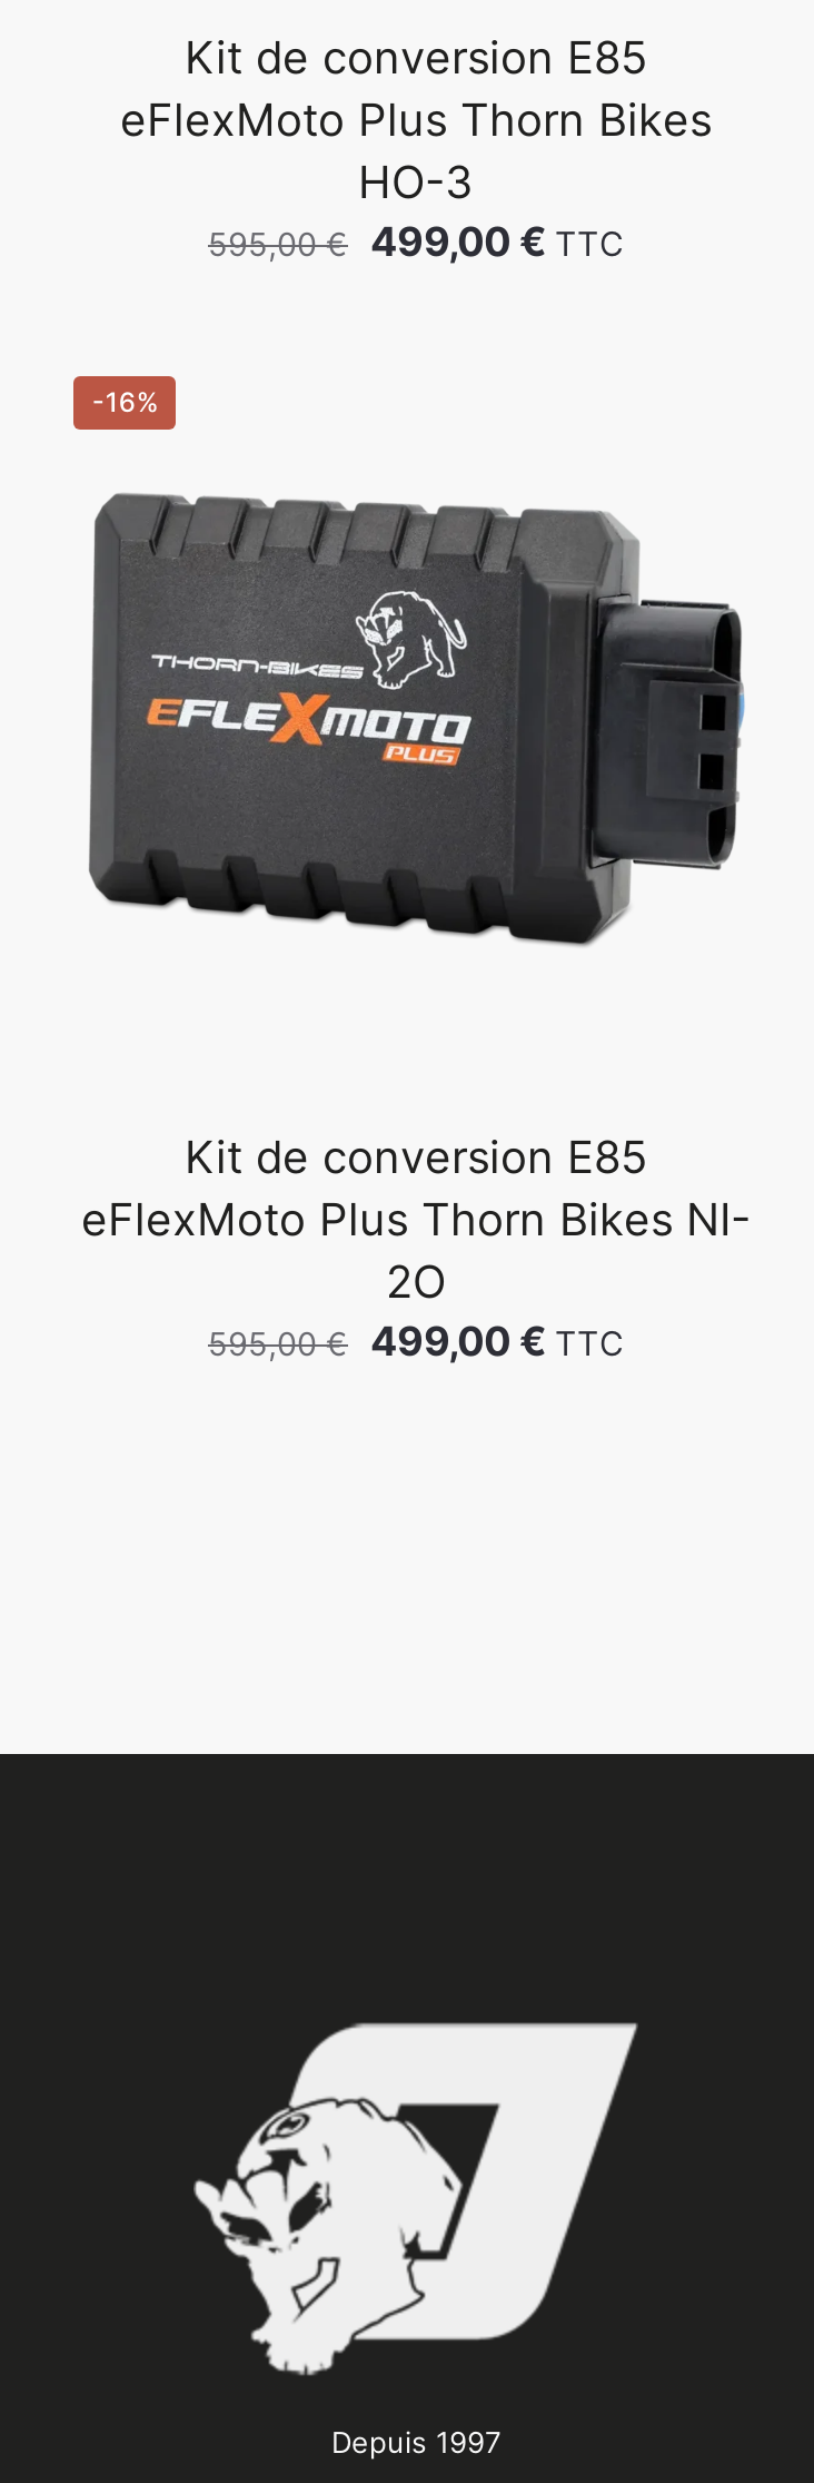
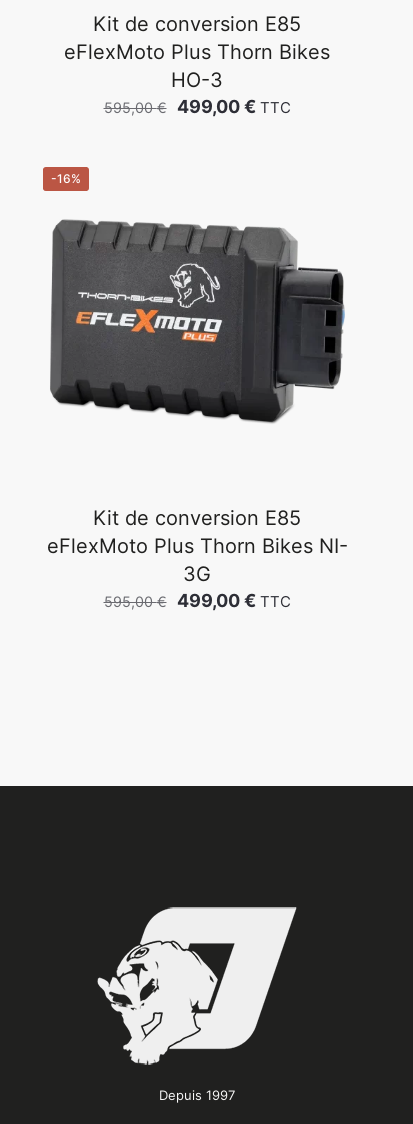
- 2O
+ 3G
